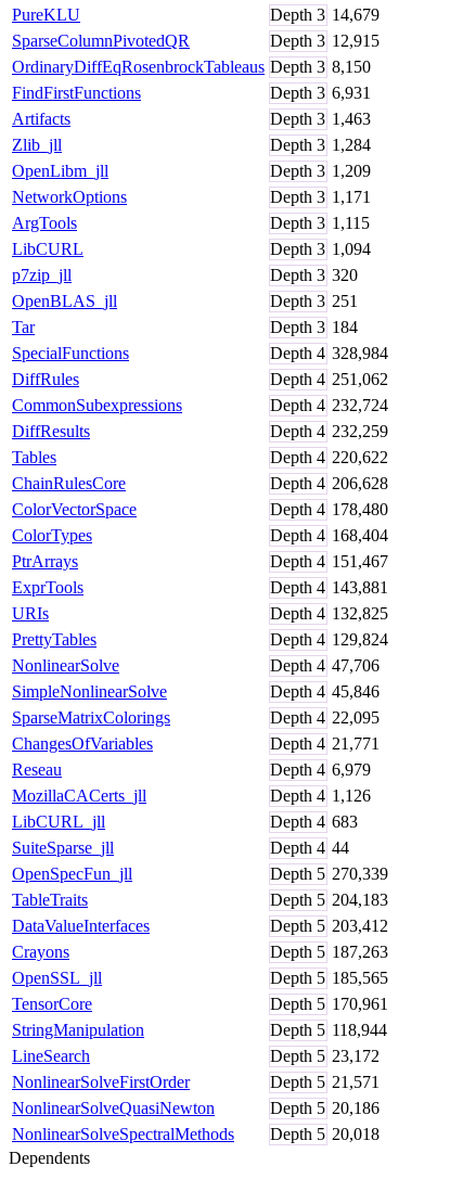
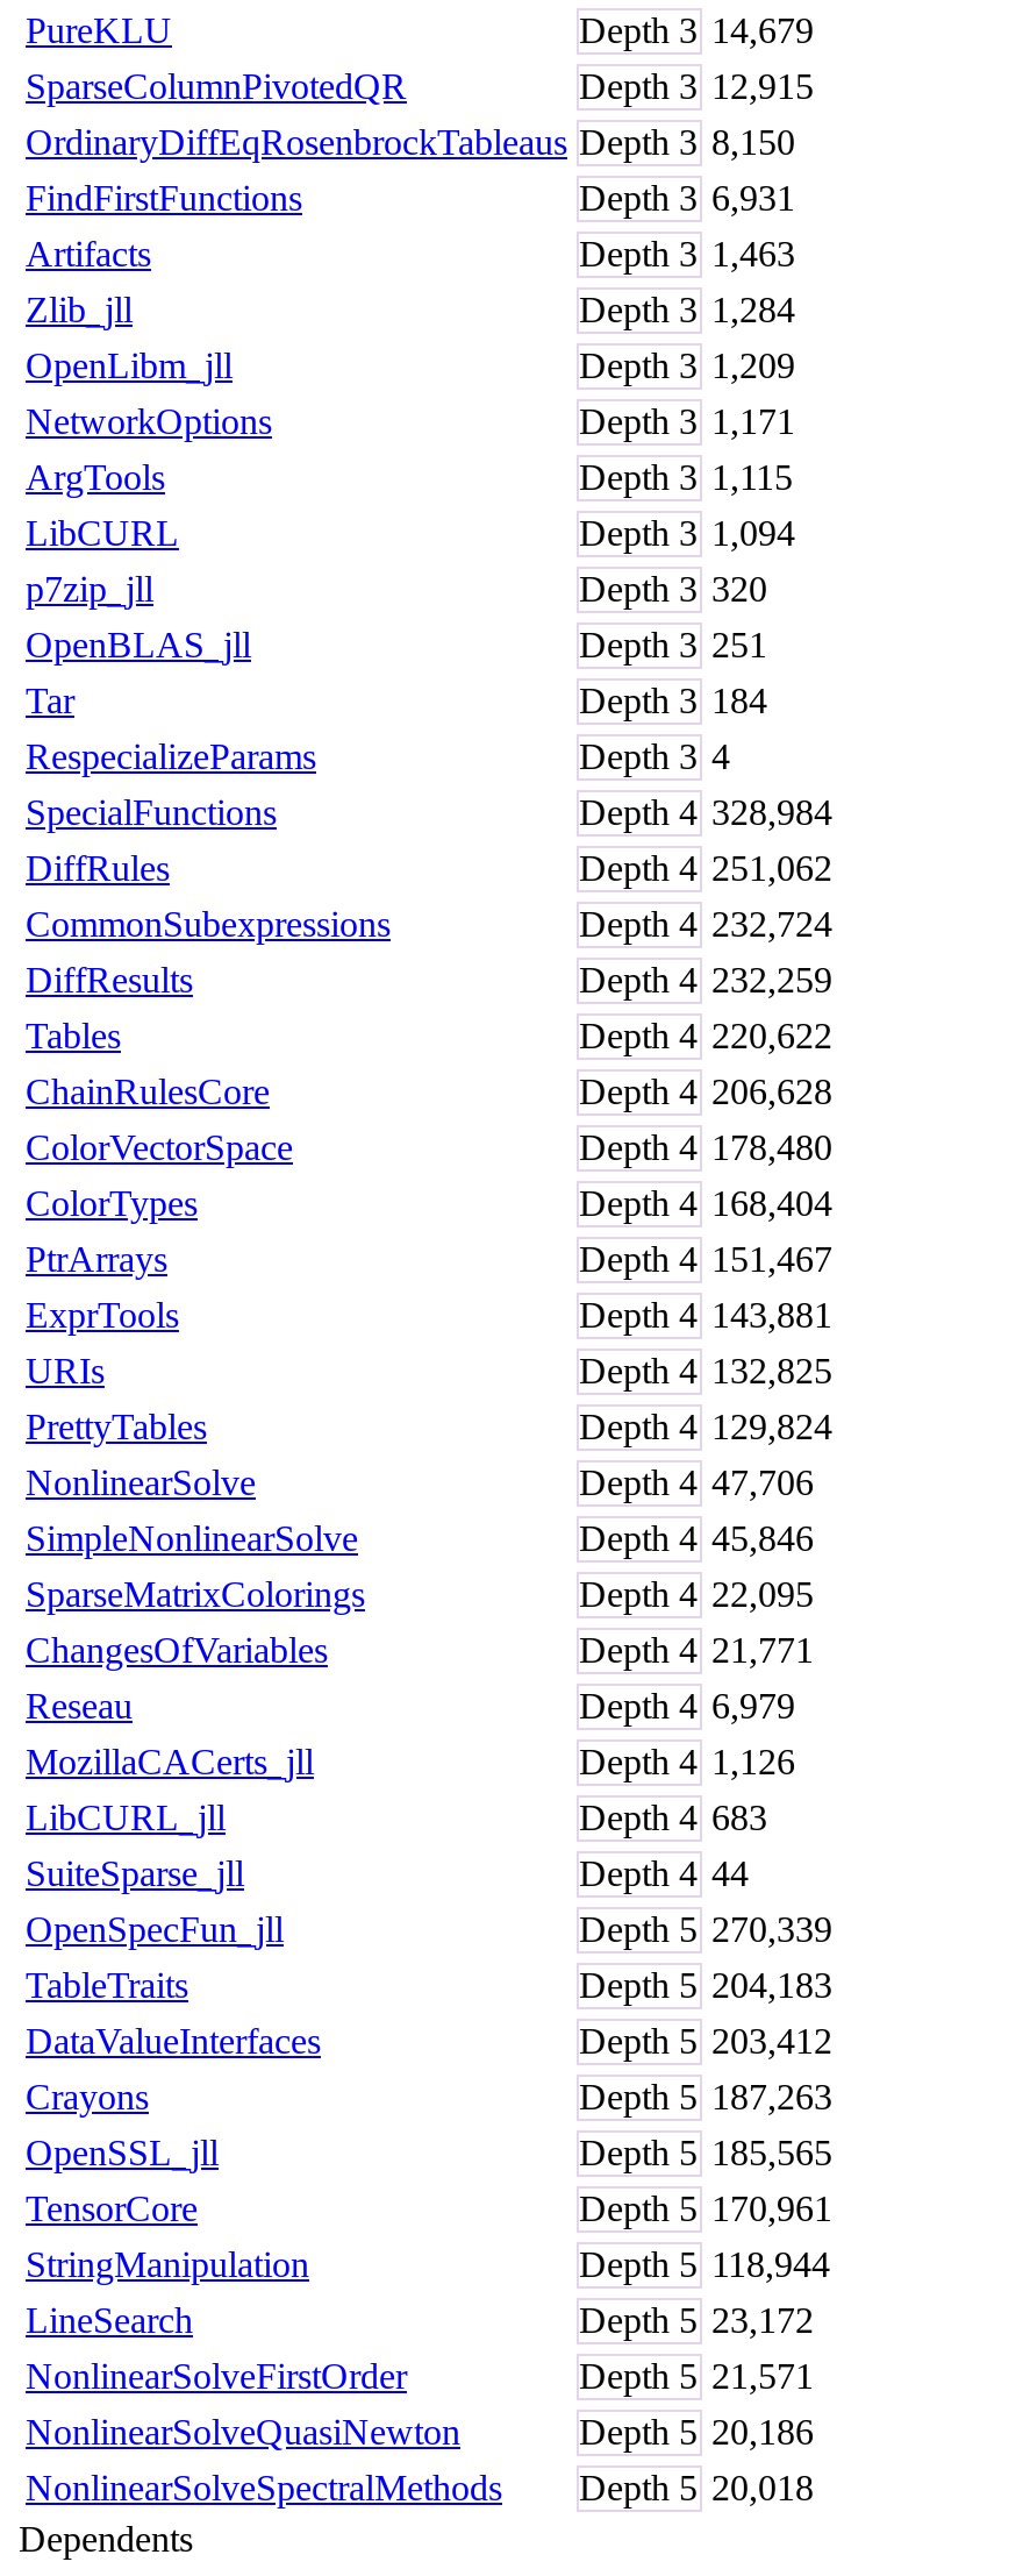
+ RespecializeParams
+ Depth 3 4
